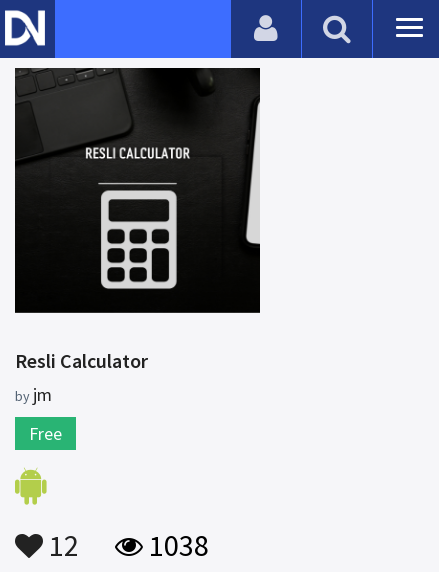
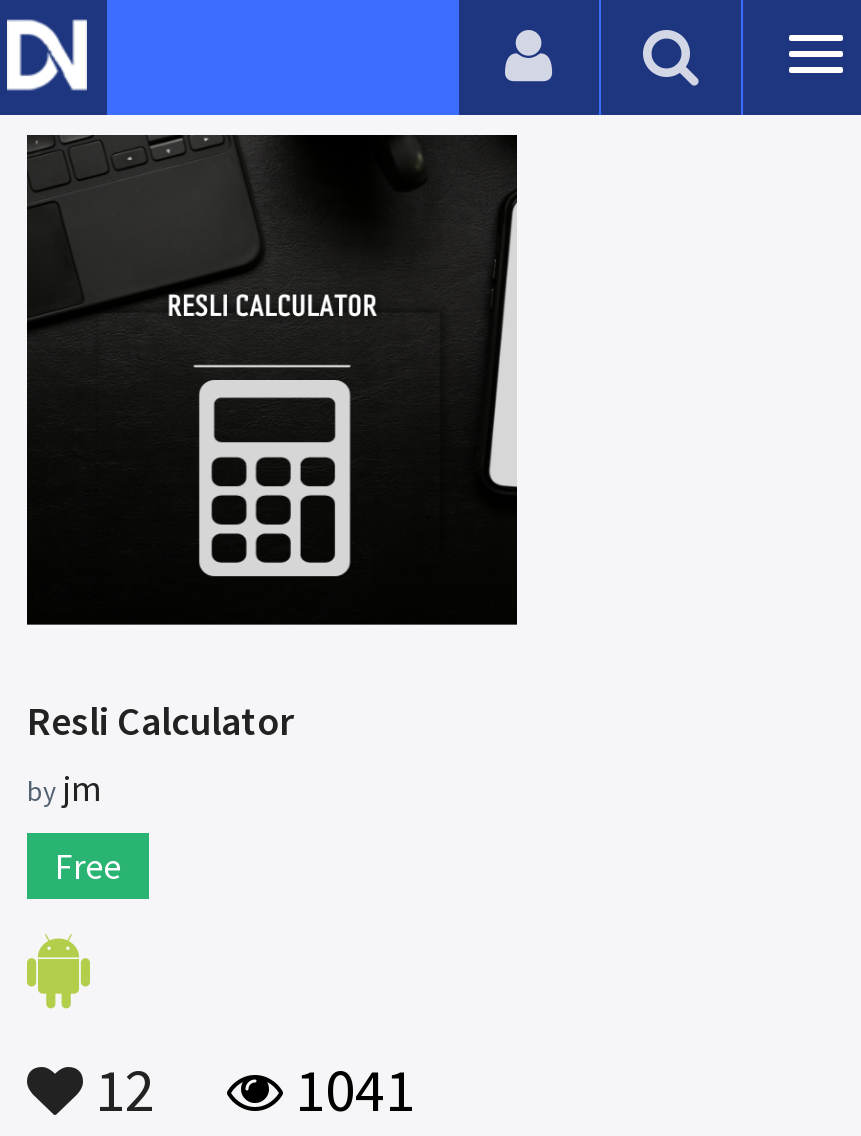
- 12 1038
+ 12 1041
